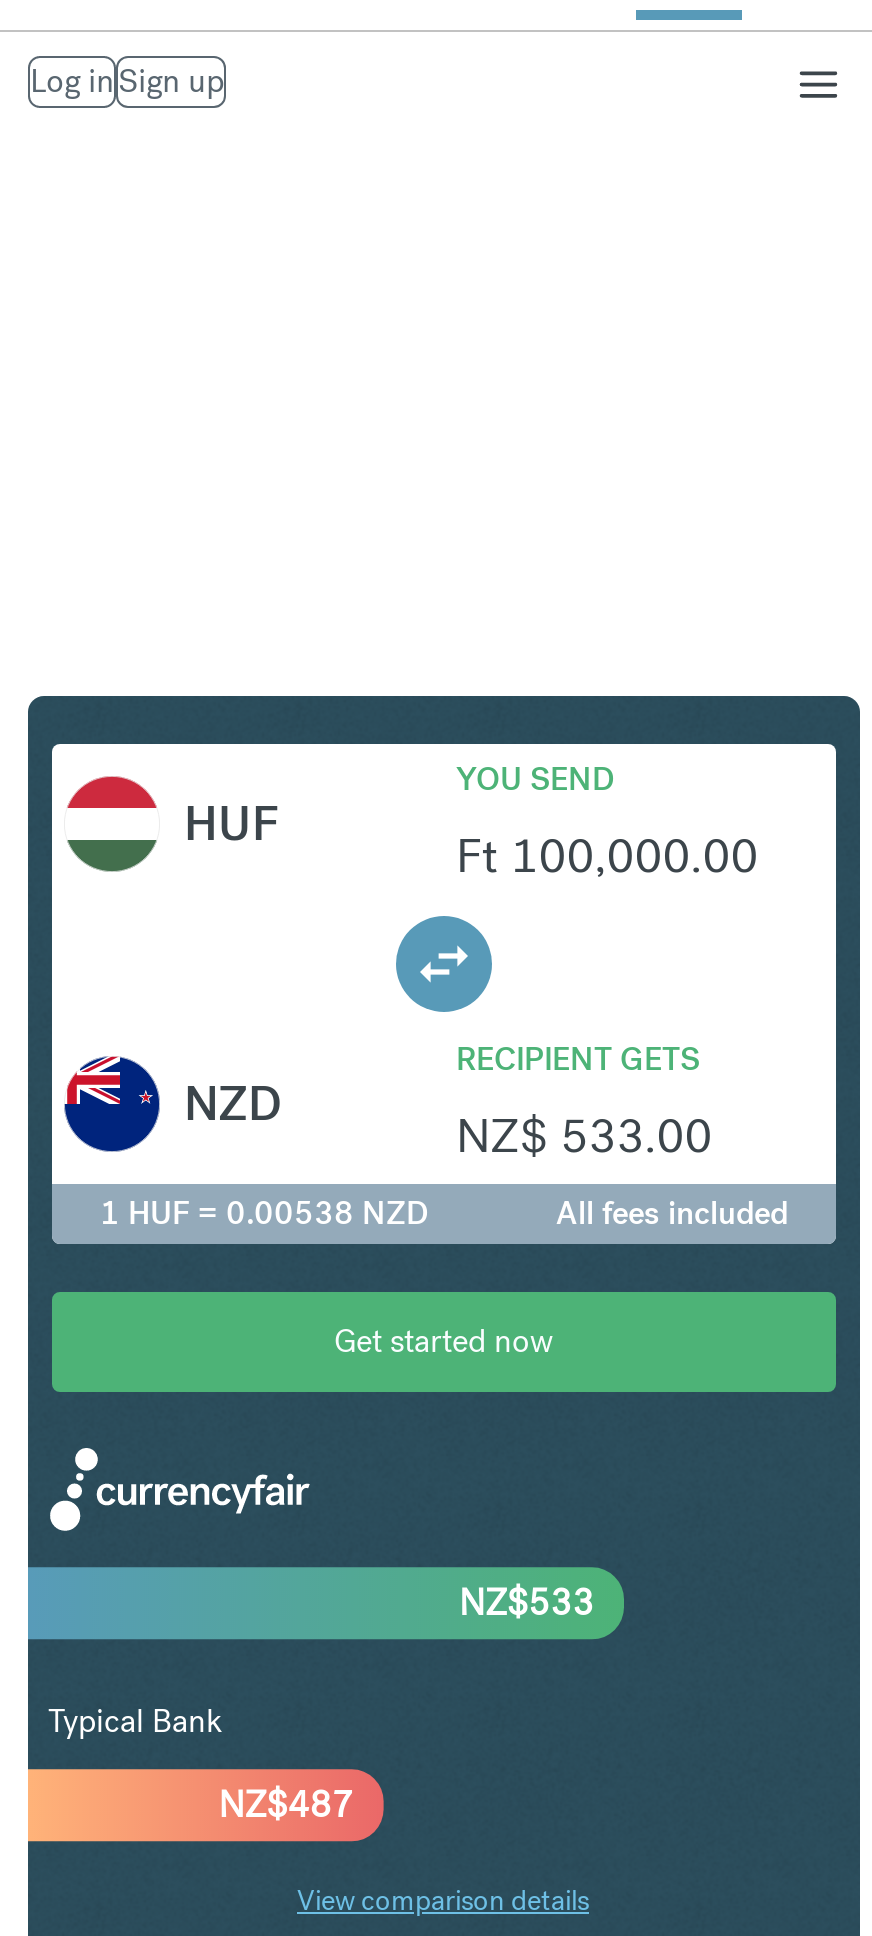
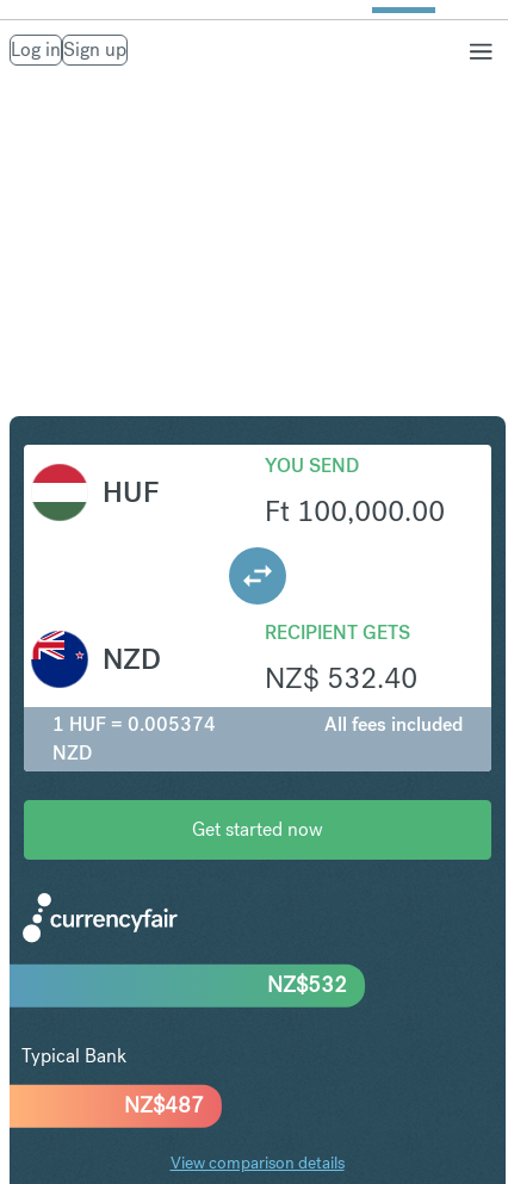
- NZ$ 533.00
+ NZ$ 532.40

- 1 HUF = 0.00538 NZD
+ 1 HUF = 0.005374
+ NZD

- NZ$533
+ NZ$532
